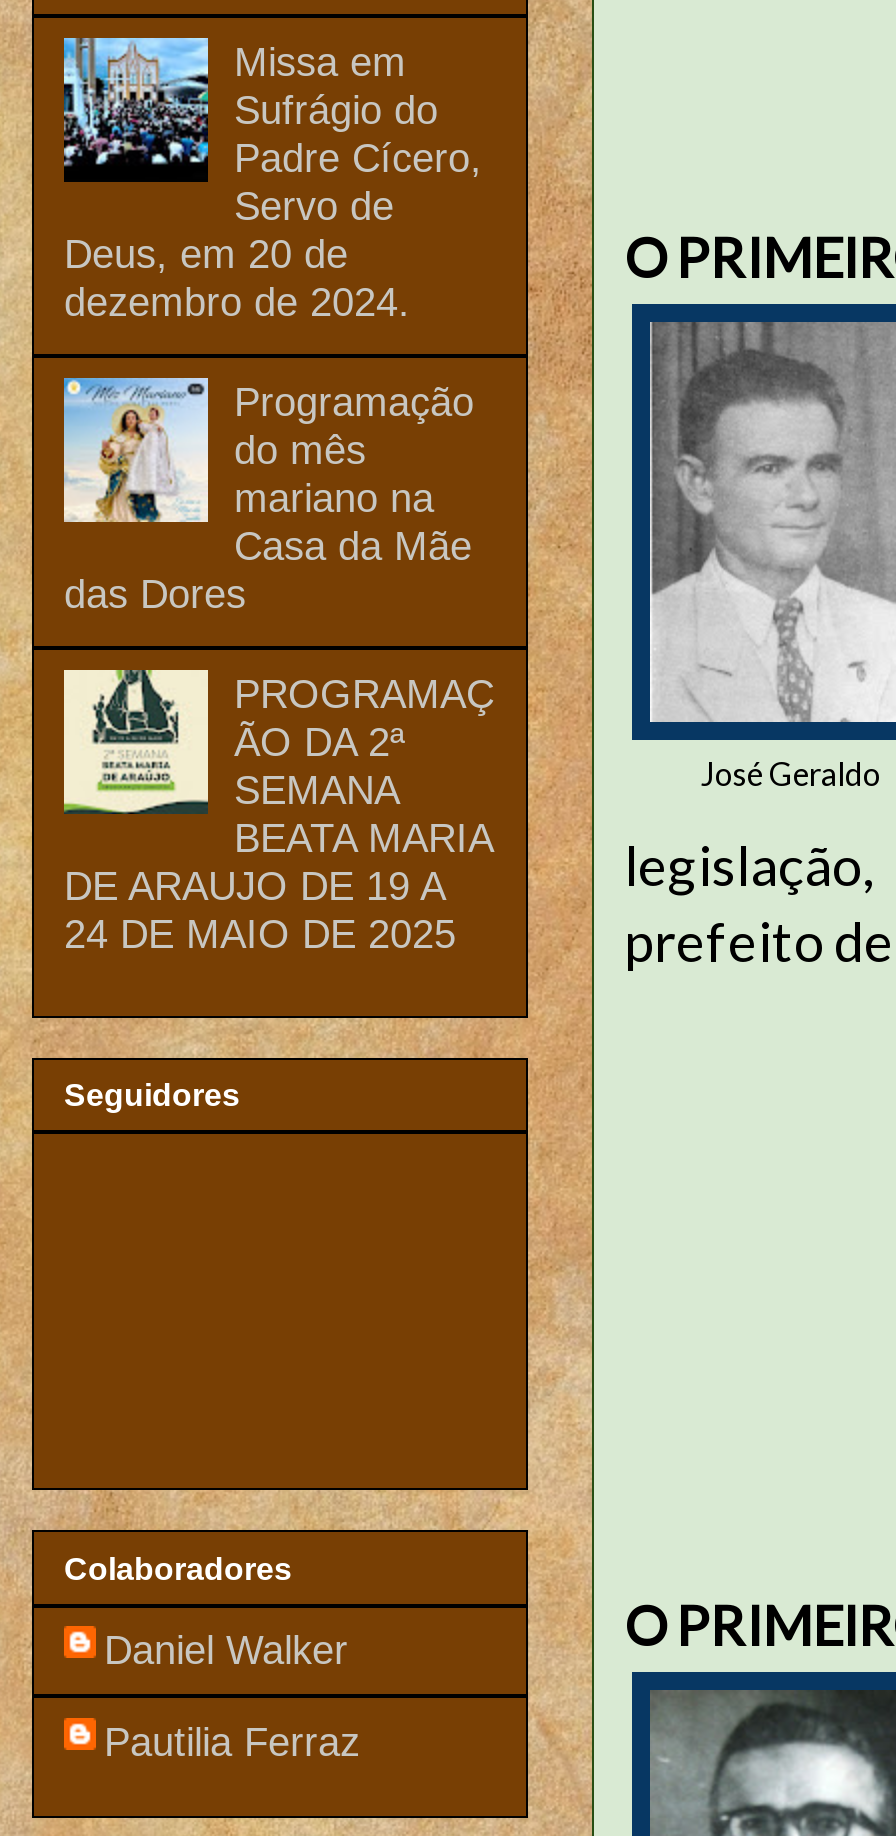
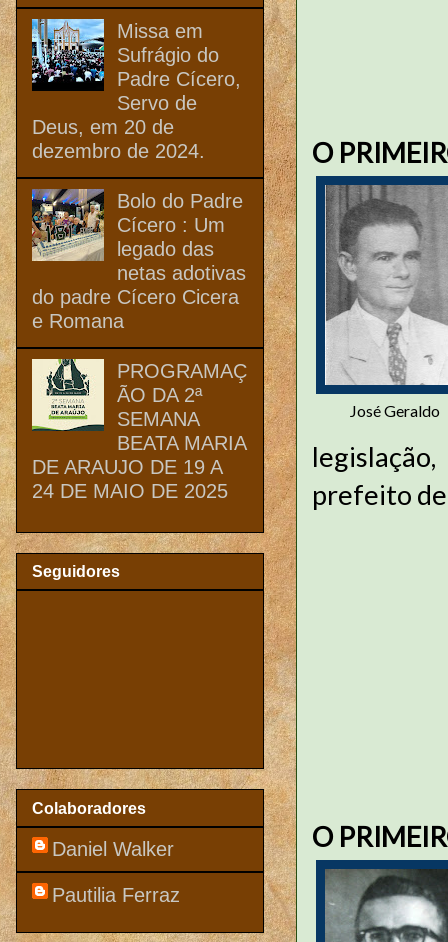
- [image]
- Programação
- do mês
- mariano na
- Casa da Mãe
- das Dores
+ [image]
+ Bolo do Padre
+ Cícero : Um
+ legado das
+ netas adotivas
+ do padre Cícero Cicera
+ e Romana
